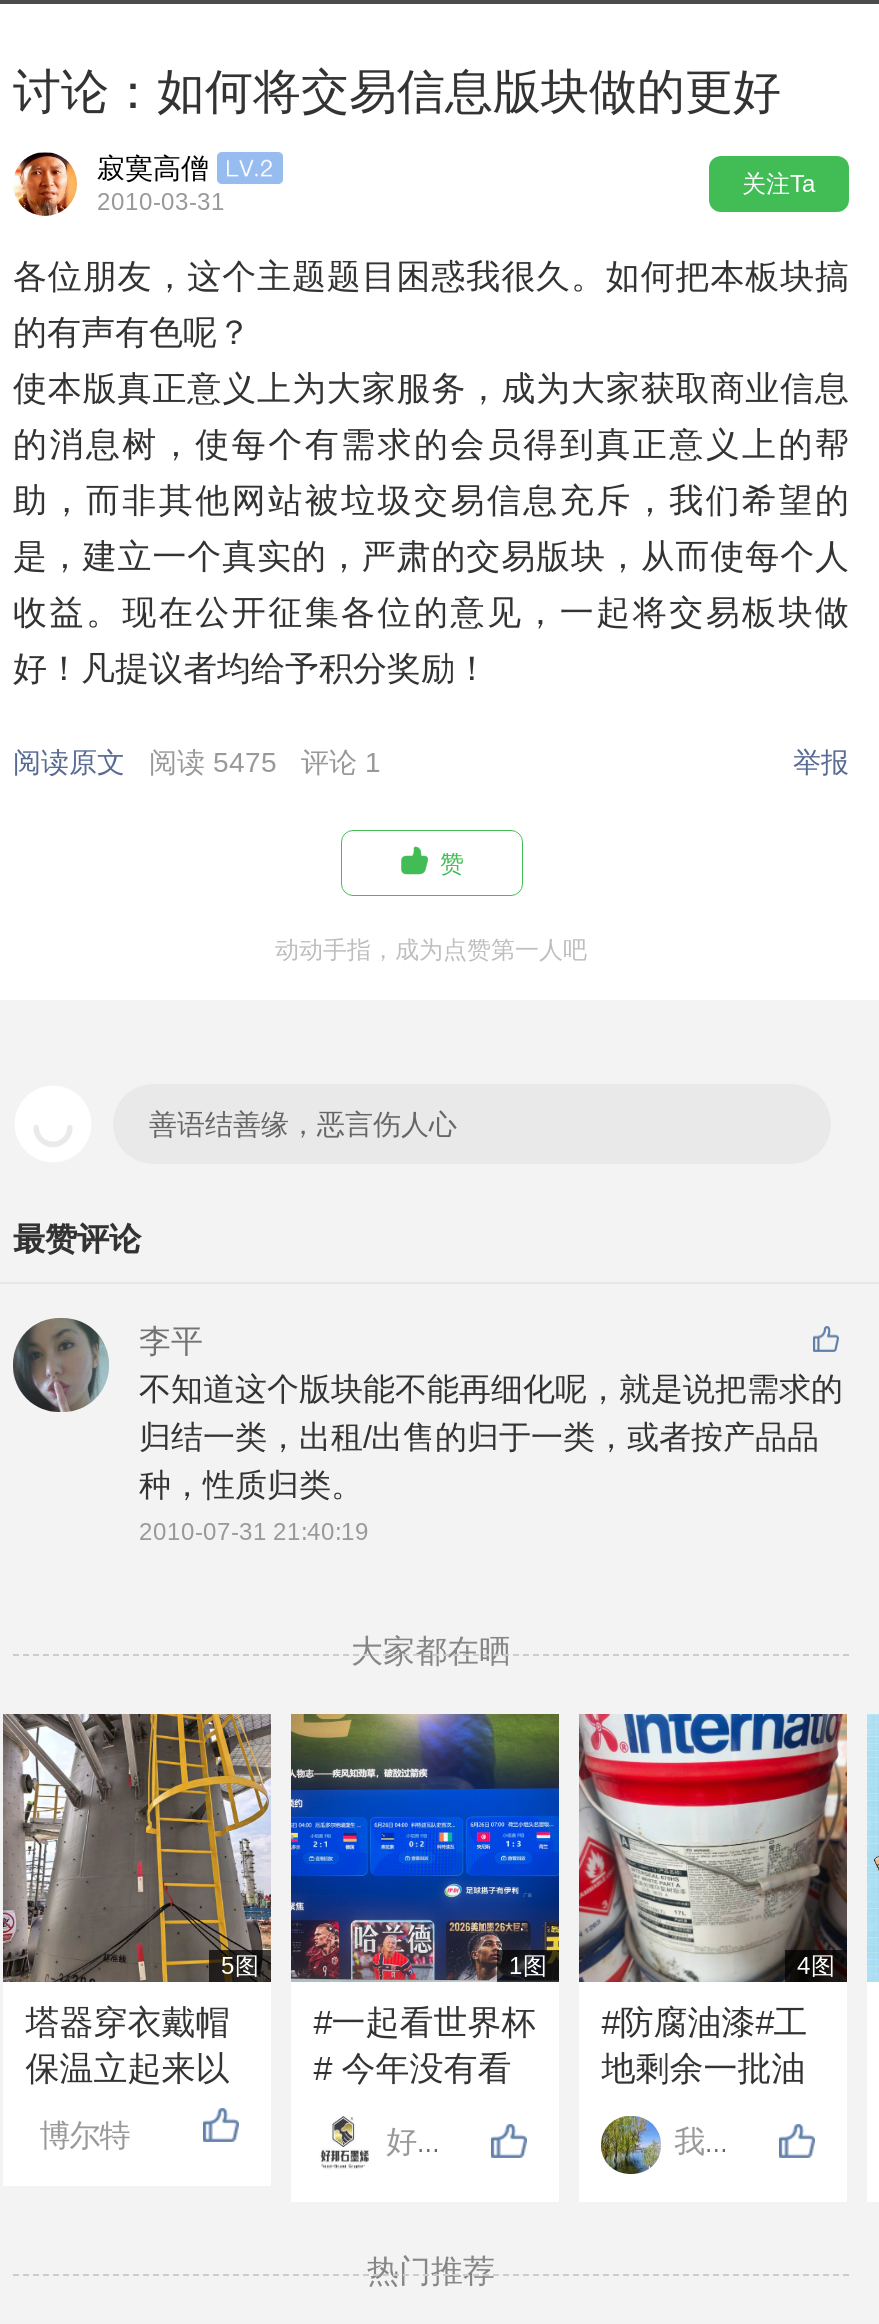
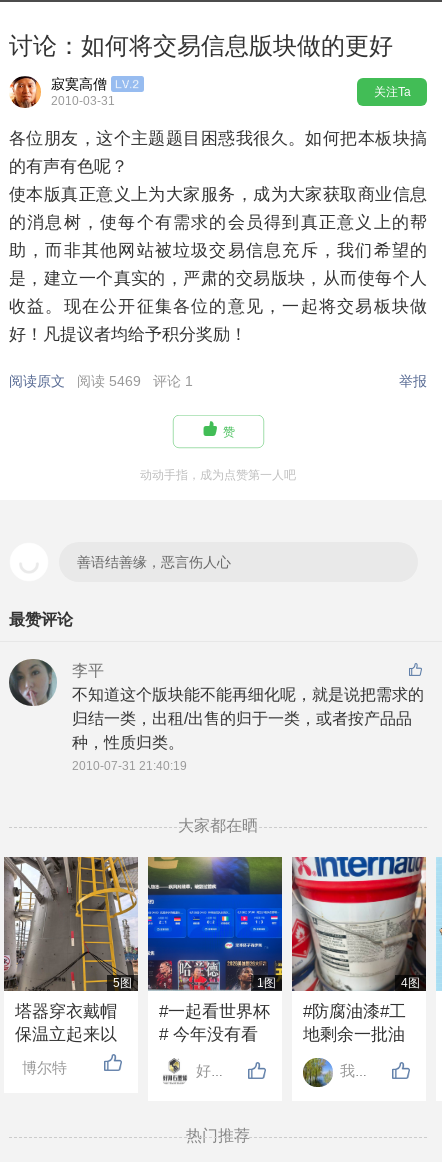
- 阅读原文 阅读 5475 评论 1
+ 阅读原文 阅读 5469 评论 1
